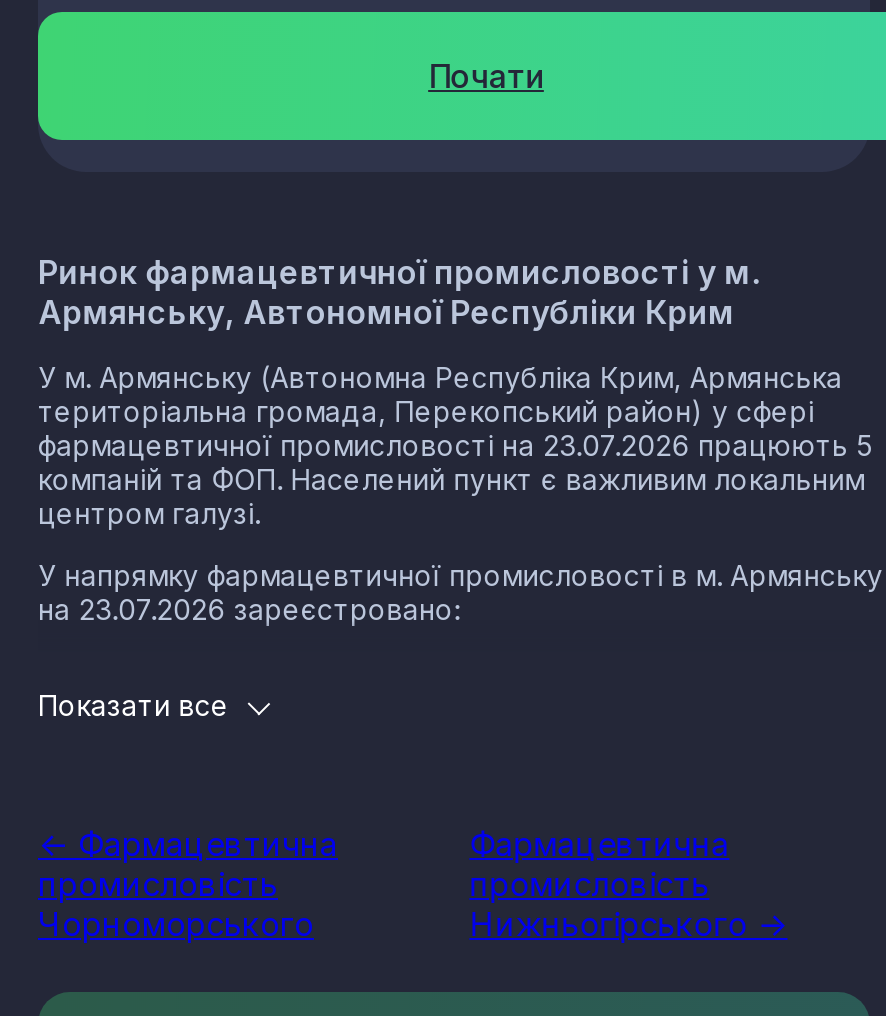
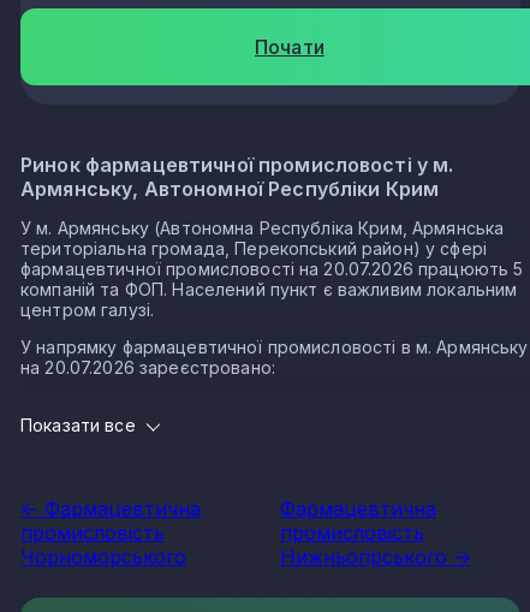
- фармацевтичної промисловості на 23.07.2026 працюють 5
+ фармацевтичної промисловості на 20.07.2026 працюють 5

- на 23.07.2026 зареєстровано:
+ на 20.07.2026 зареєстровано:
